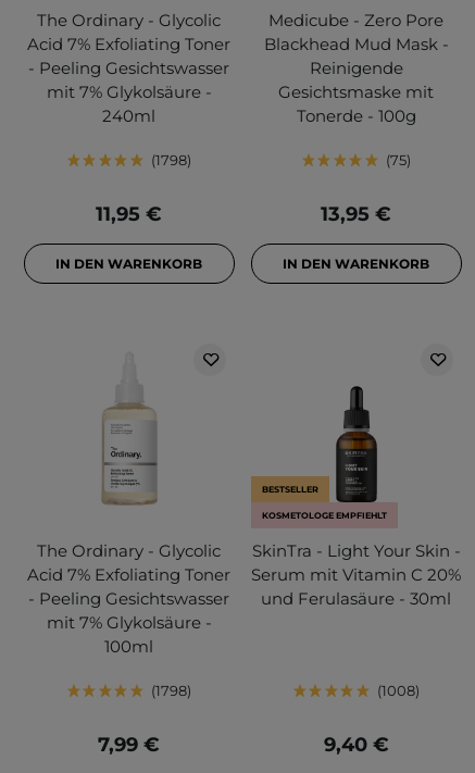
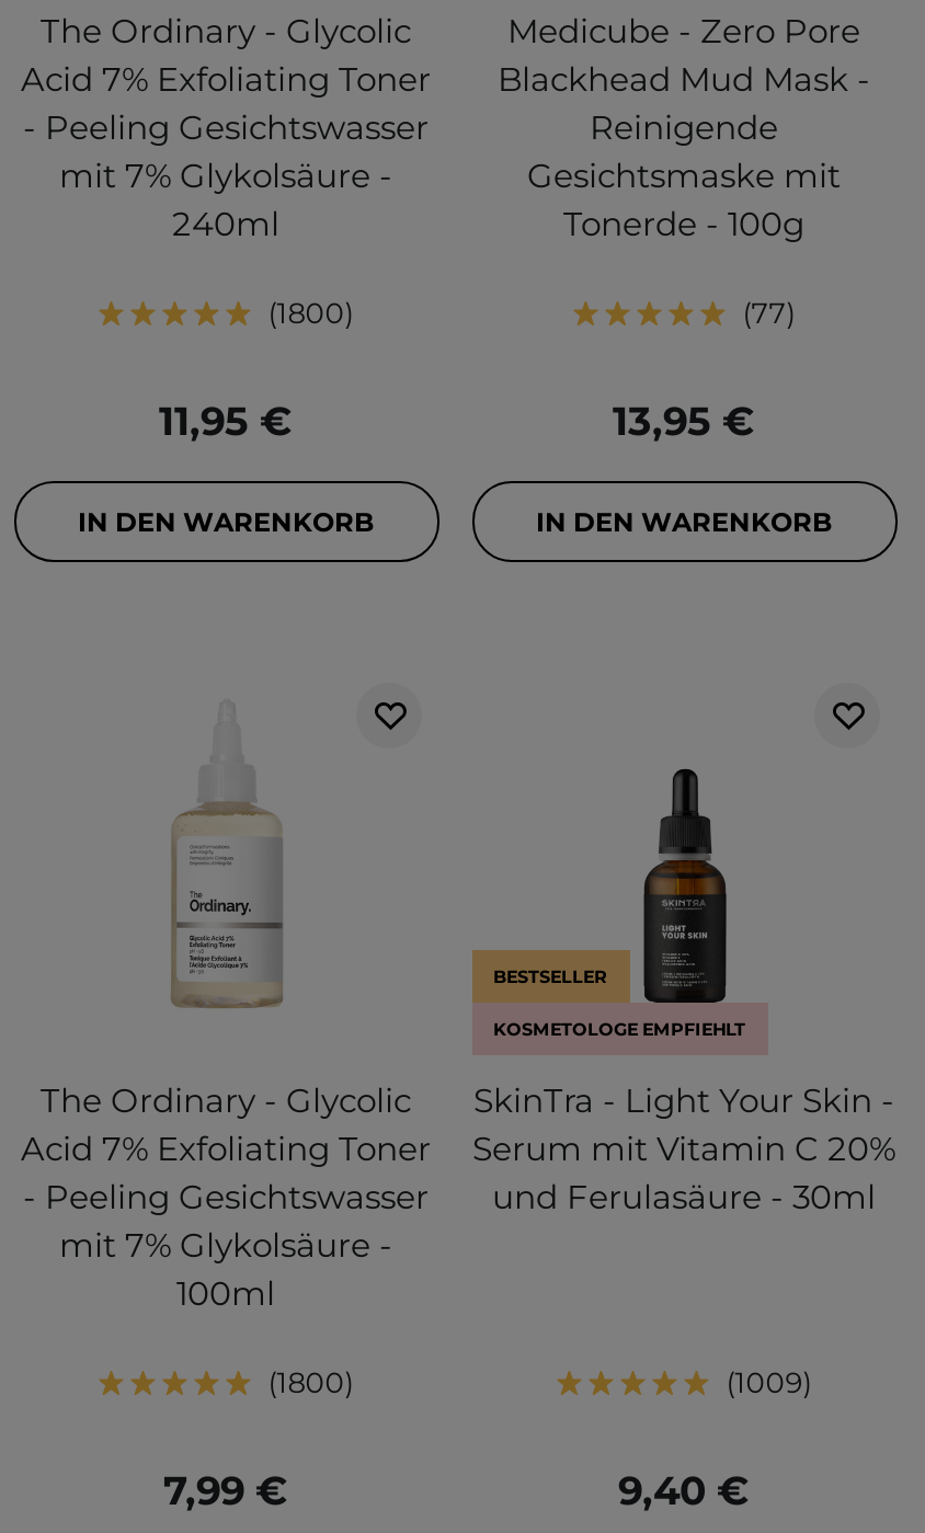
- 1798
+ 1800

- 75
+ 77

- 1798
+ 1800

- 1008
+ 1009
